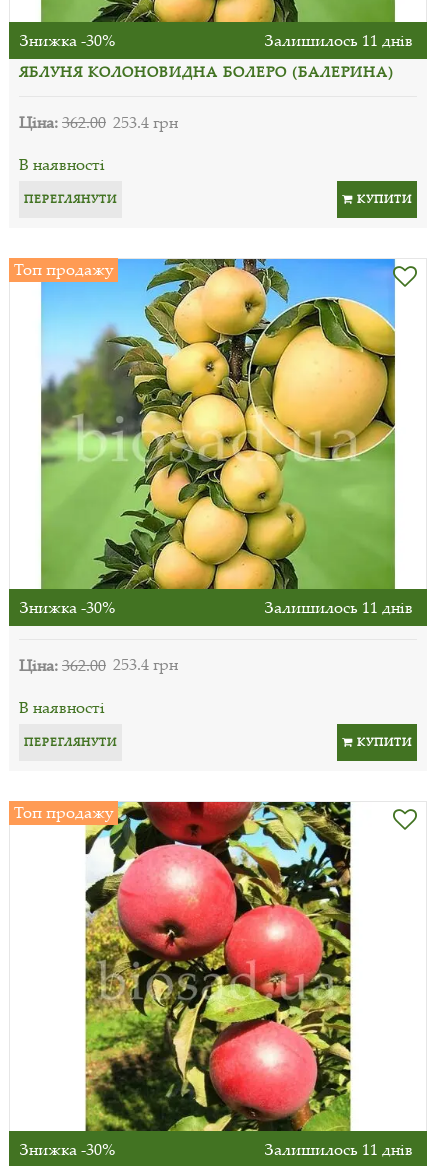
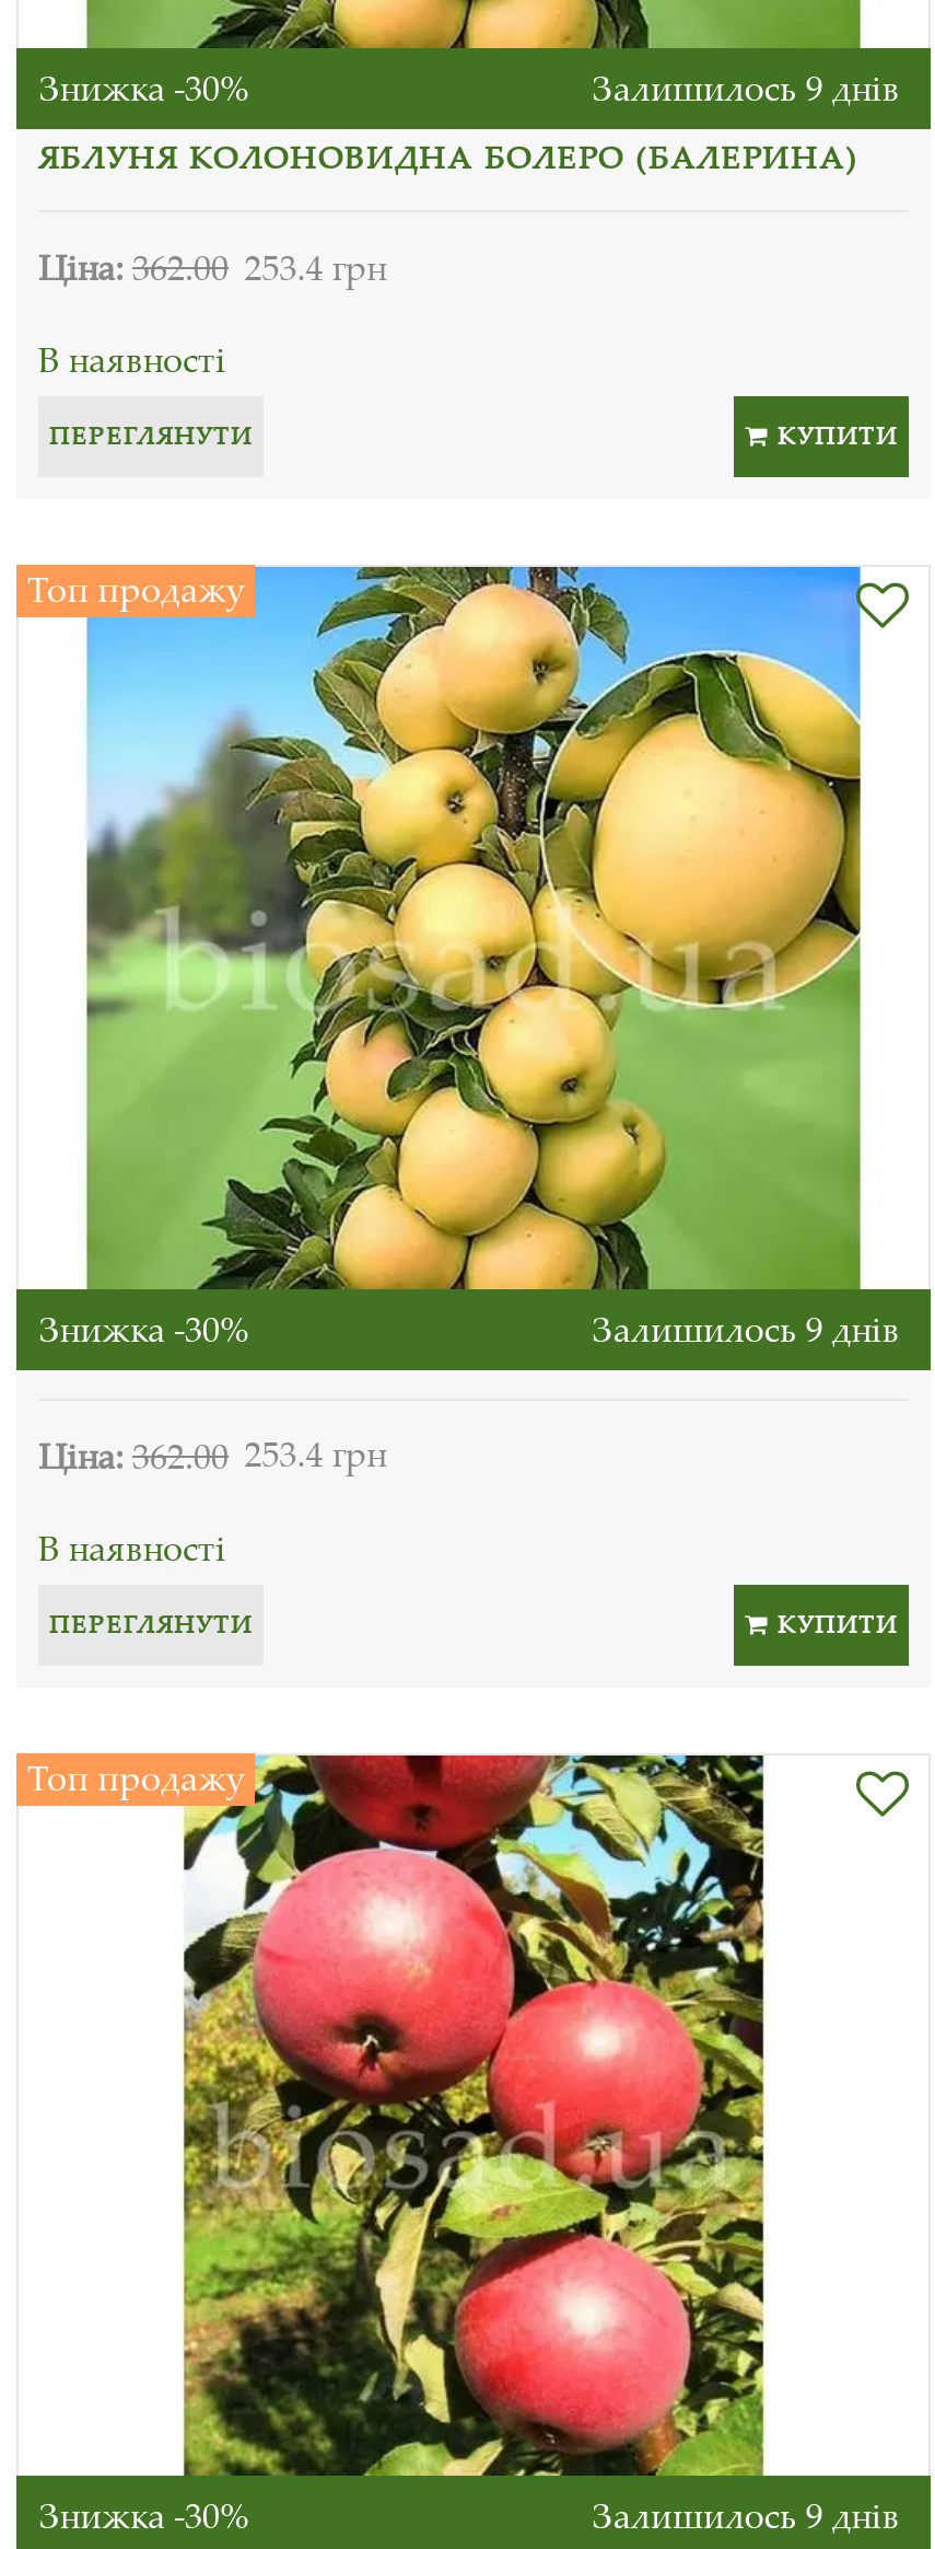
- Залишилось 11 днів
+ Залишилось 9 днів

- Залишилось 11 днів
+ Залишилось 9 днів

- Залишилось 11 днів
+ Залишилось 9 днів
